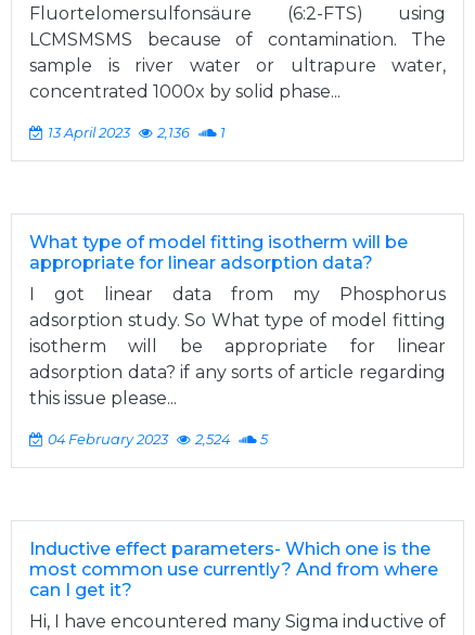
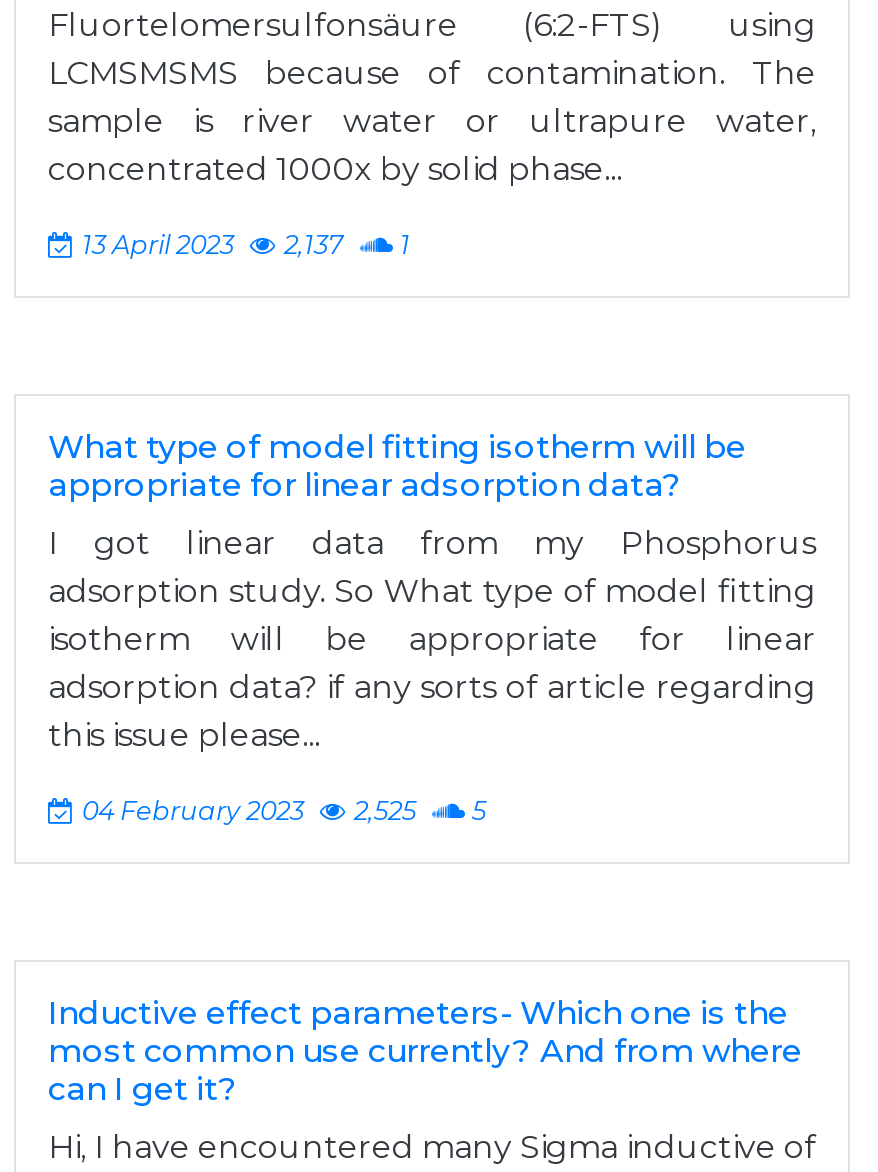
- 13 April 2023 2,136 1
+ 13 April 2023 2,137 1

- 04 February 2023 2,524 5
+ 04 February 2023 2,525 5
